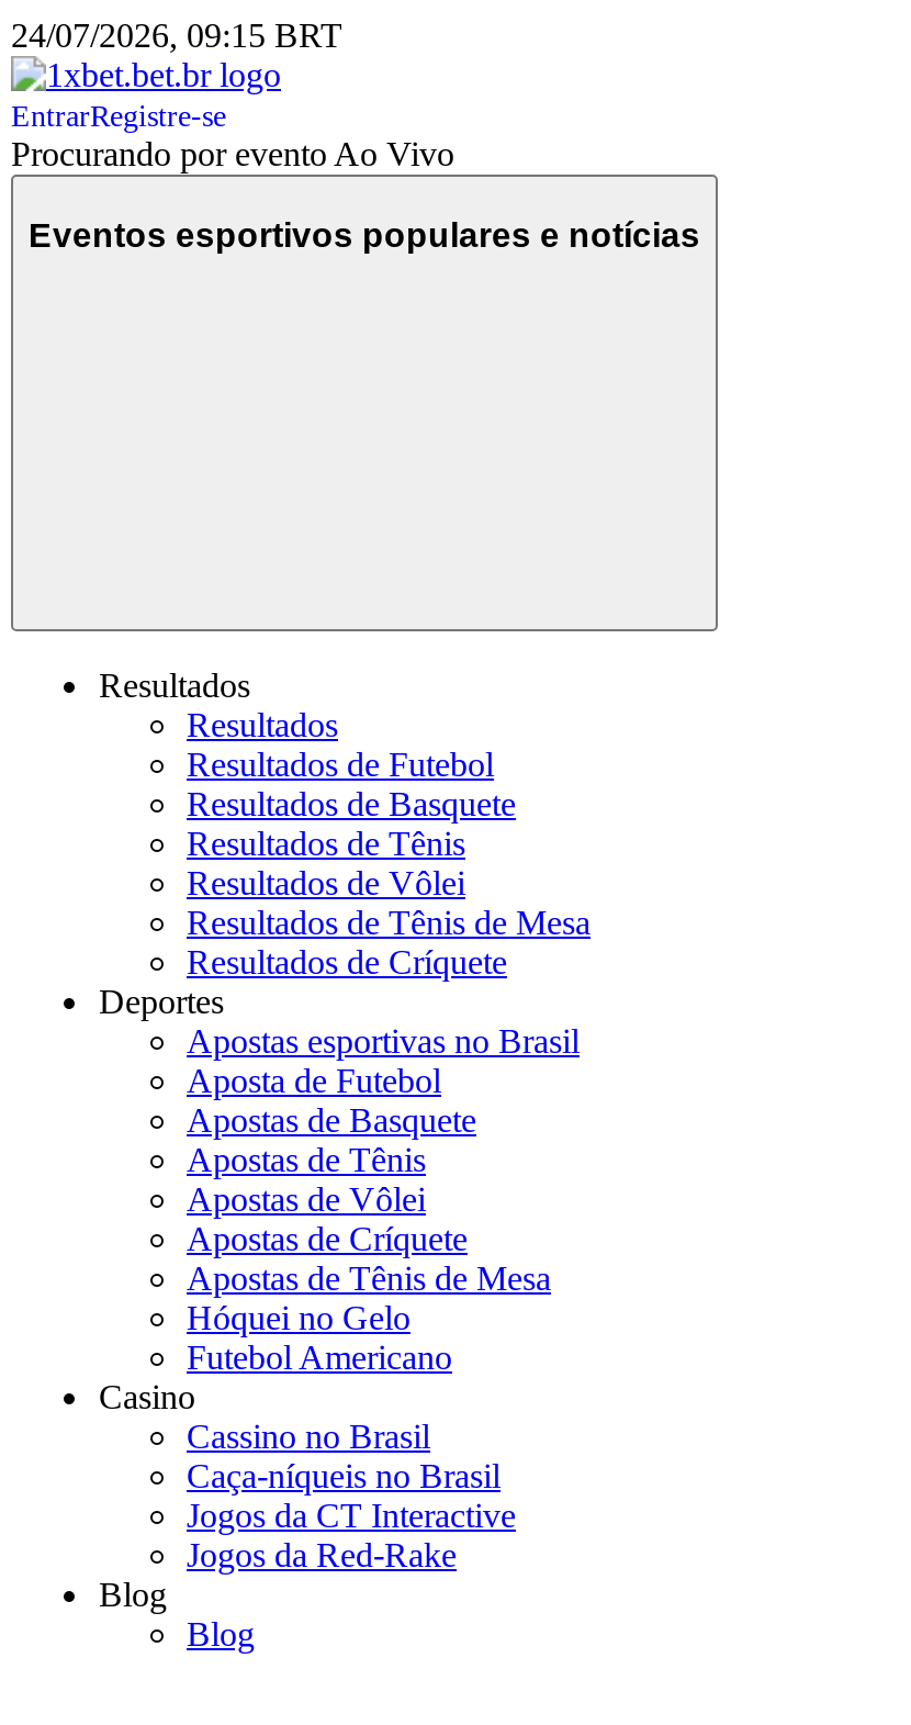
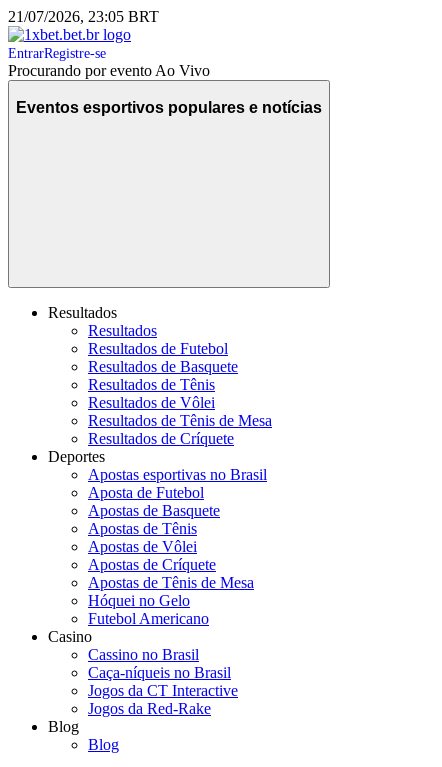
- 24/07/2026, 09:15 BRT
+ 21/07/2026, 23:05 BRT
